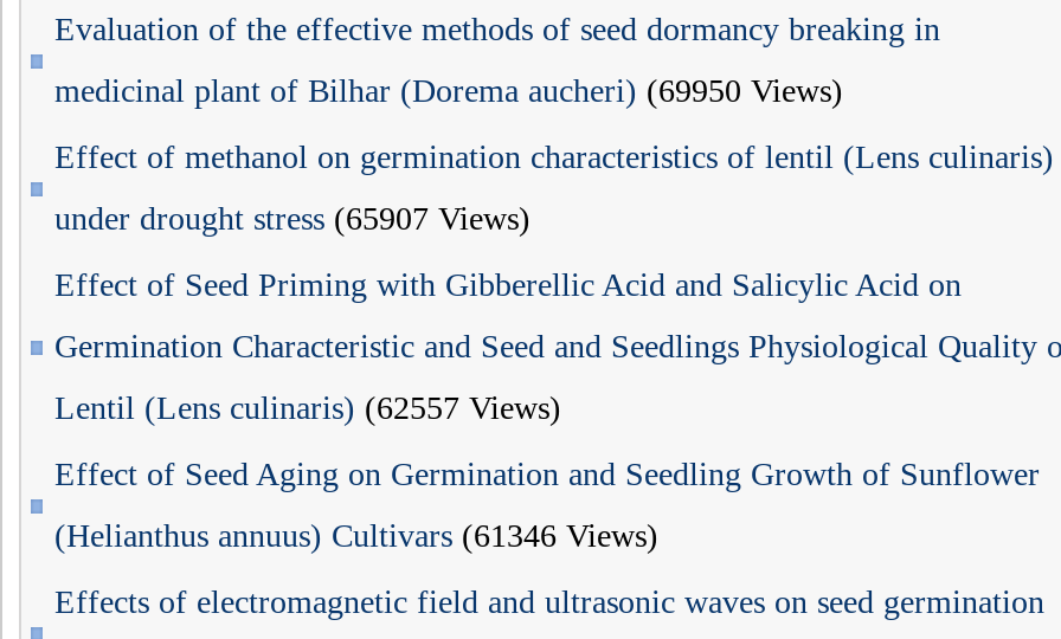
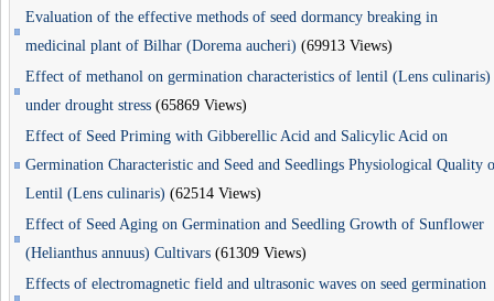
- medicinal plant of Bilhar (Dorema aucheri) (69950 Views)
+ medicinal plant of Bilhar (Dorema aucheri) (69913 Views)

- under drought stress (65907 Views)
+ under drought stress (65869 Views)

- Lentil (Lens culinaris) (62557 Views)
+ Lentil (Lens culinaris) (62514 Views)

- (Helianthus annuus) Cultivars (61346 Views)
+ (Helianthus annuus) Cultivars (61309 Views)
